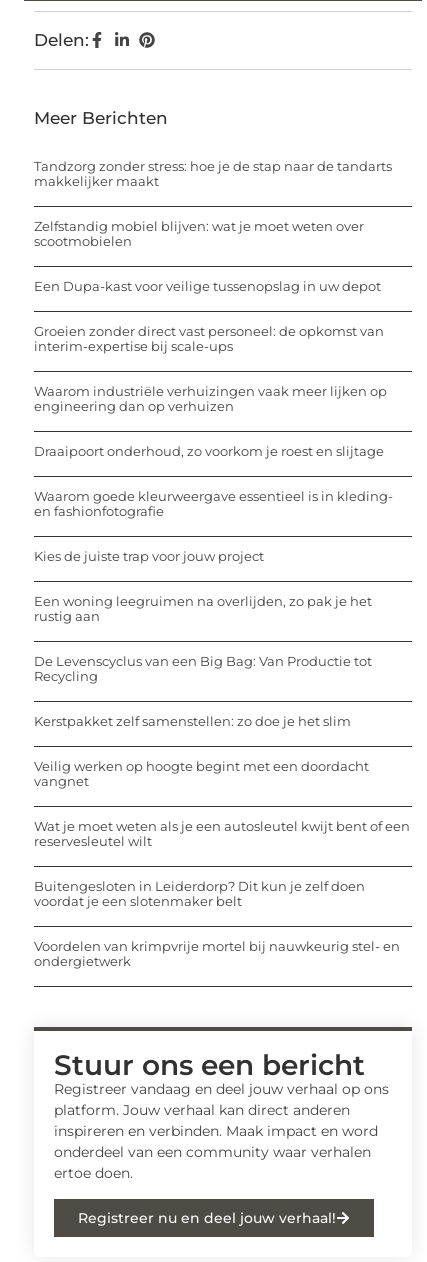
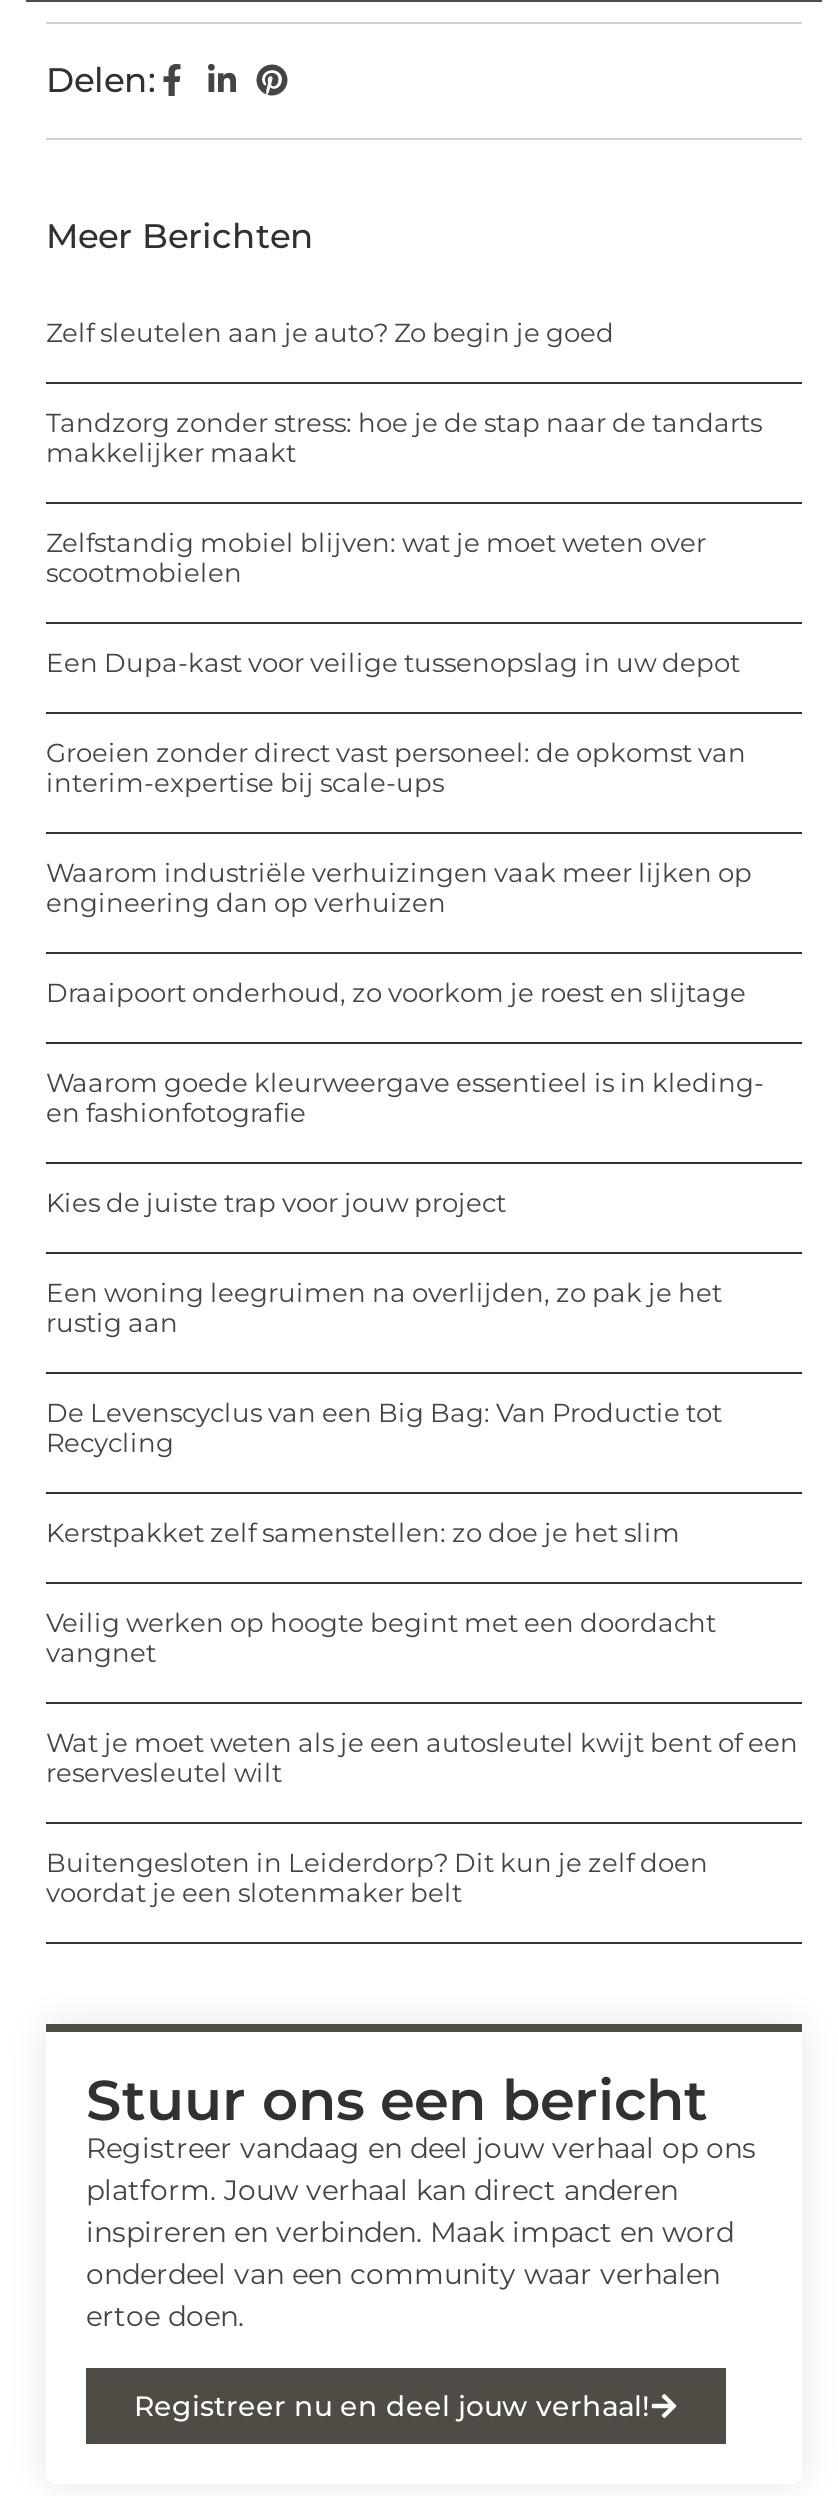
+ Zelf sleutelen aan je auto? Zo begin je goed

moved down: Tandzorg zonder stress: hoe je de stap naar de tandarts | makkelijker maakt | Zelfstandig mobiel blijven: wat je moet weten over | ... | Buitengesloten in Leiderdorp? Dit kun je zelf doen | voordat je een slotenmaker belt

- Voordelen van krimpvrije mortel bij nauwkeurig stel- en
- ondergietwerk
